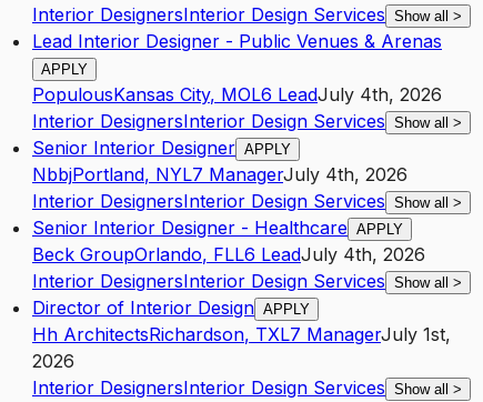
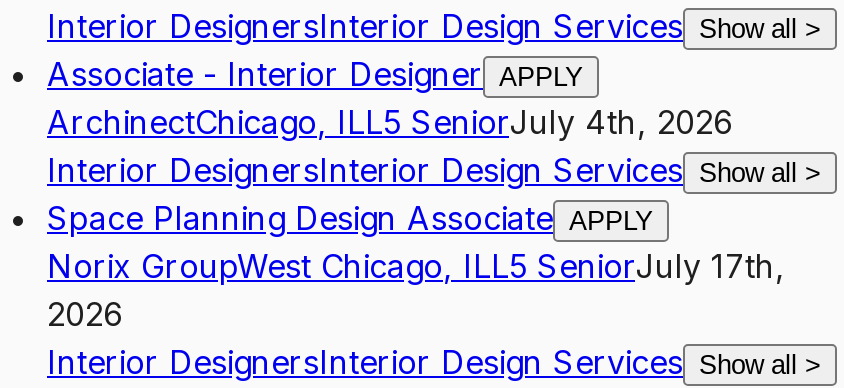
- Lead Interior Designer - Public Venues & Arenas
- APPLY
- PopulousKansas City, MOL6 LeadJuly 4th, 2026
+ Associate - Interior Designer APPLY
+ ArchinectChicago, ILL5 SeniorJuly 4th, 2026

- Senior Interior Designer APPLY
- NbbjPortland, NYL7 ManagerJuly 4th, 2026
- Interior DesignersInterior Design Services Show all>
- Senior Interior Designer - Healthcare APPLY
- Beck GroupOrlando, FLL6 LeadJuly 4th, 2026
- Interior DesignersInterior Design Services Show all>
- Director of Interior Design APPLY
- Hh ArchitectsRichardson, TXL7 ManagerJuly 1st,
+ Space Planning Design Associate APPLY
+ Norix GroupWest Chicago, ILL5 SeniorJuly 17th,
